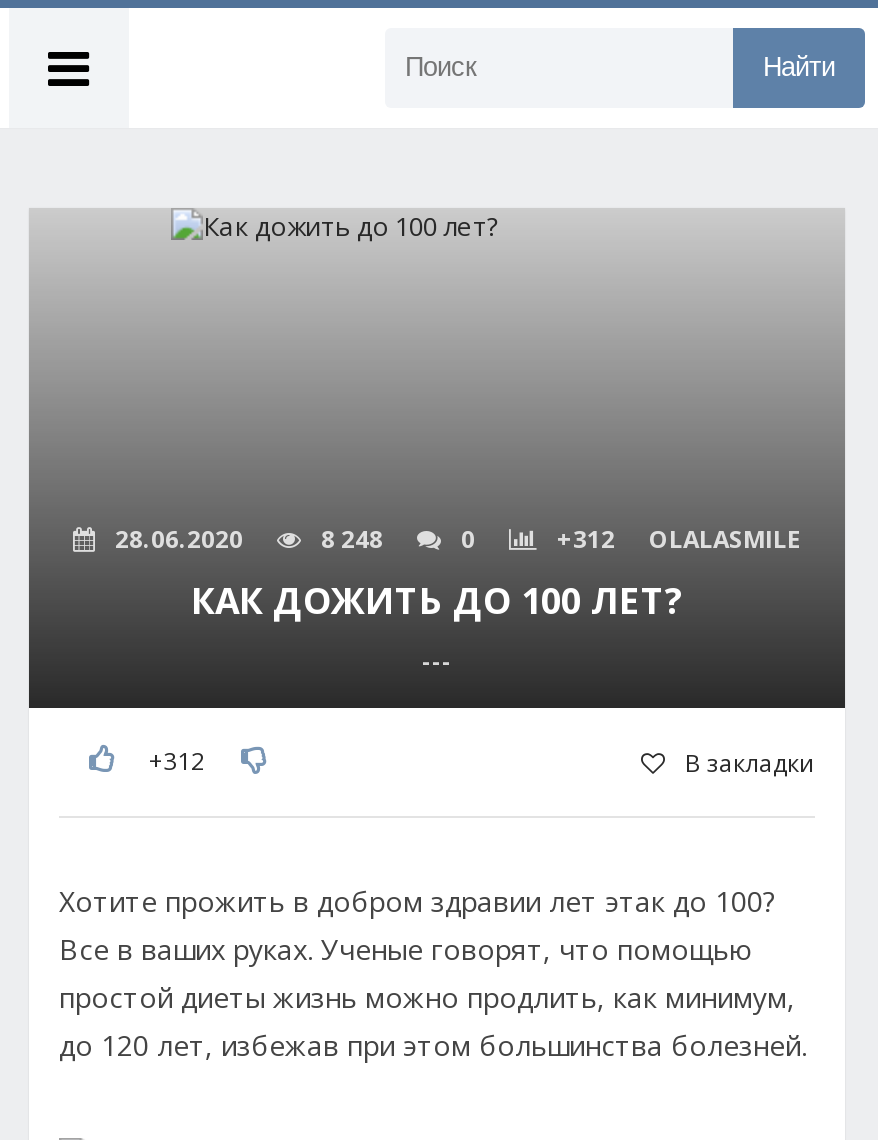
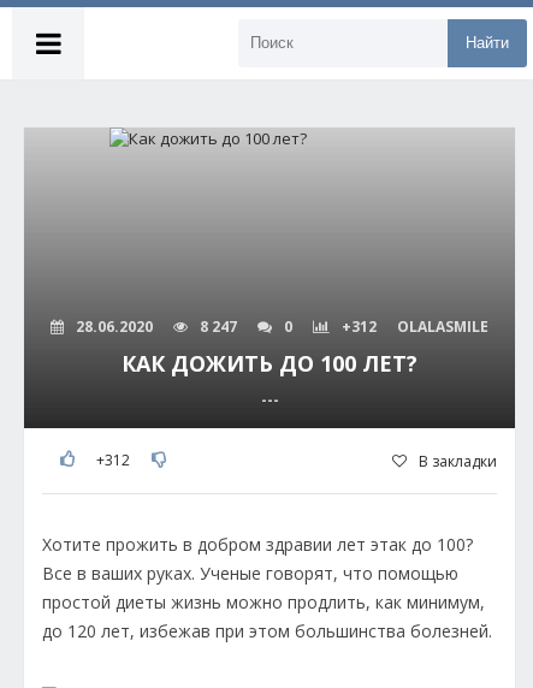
- 8 248
+ 8 247
